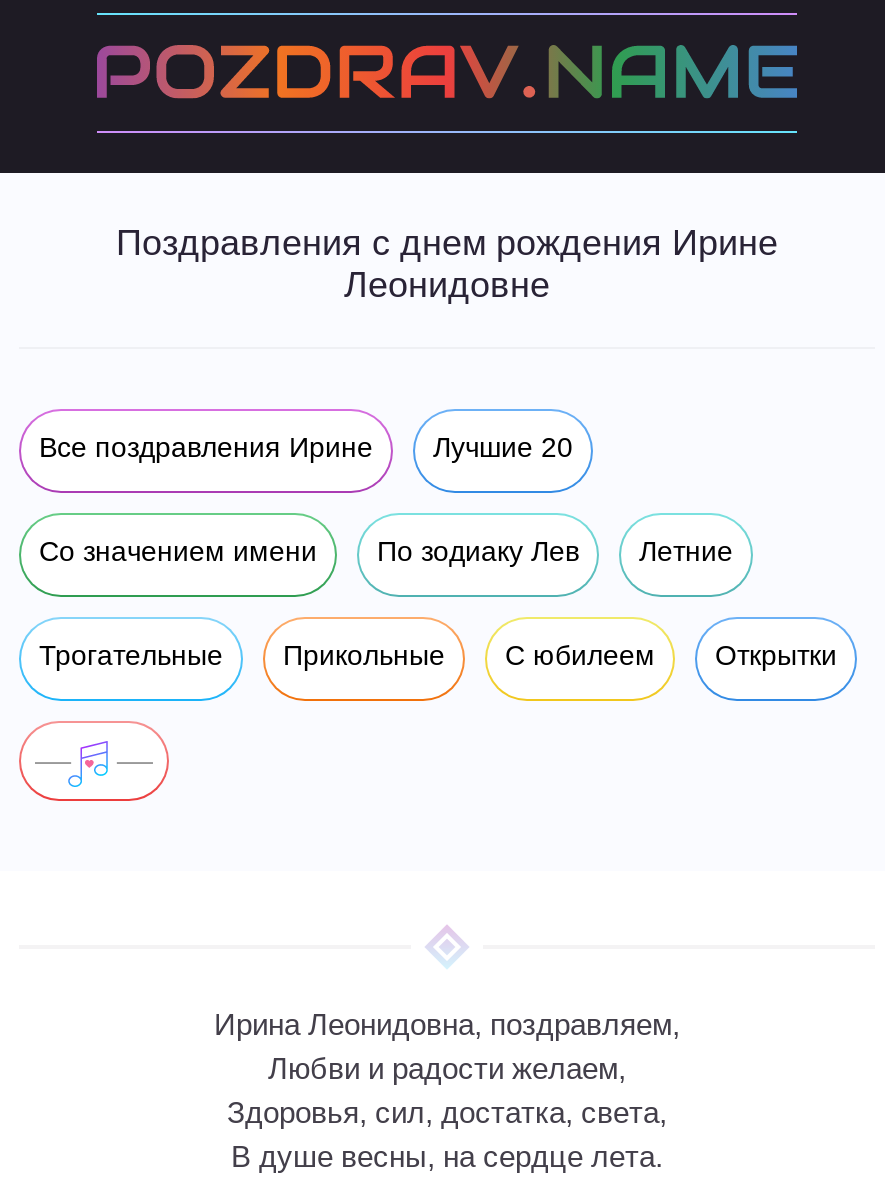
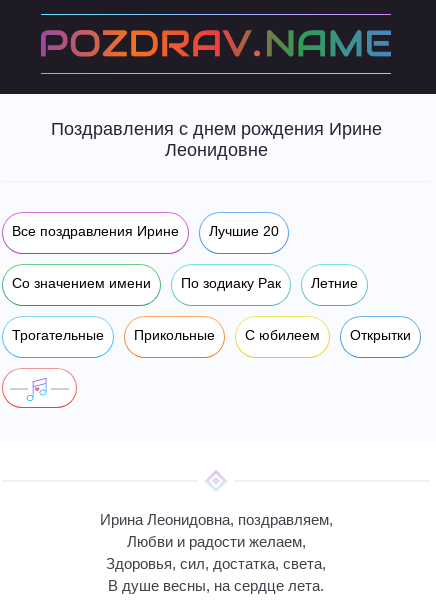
- По зодиаку Лев
+ По зодиаку Рак
